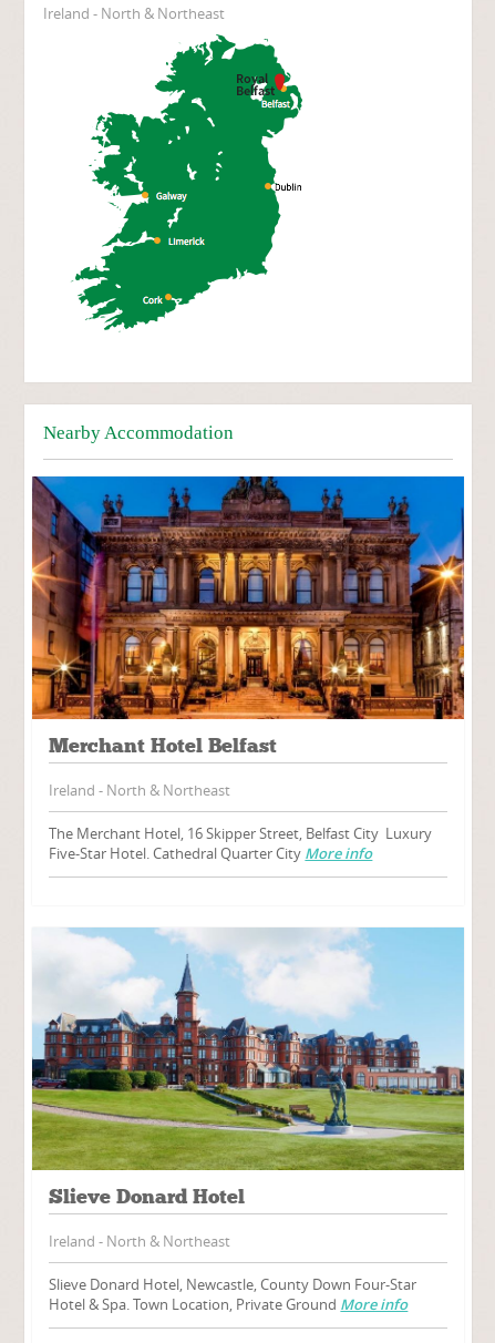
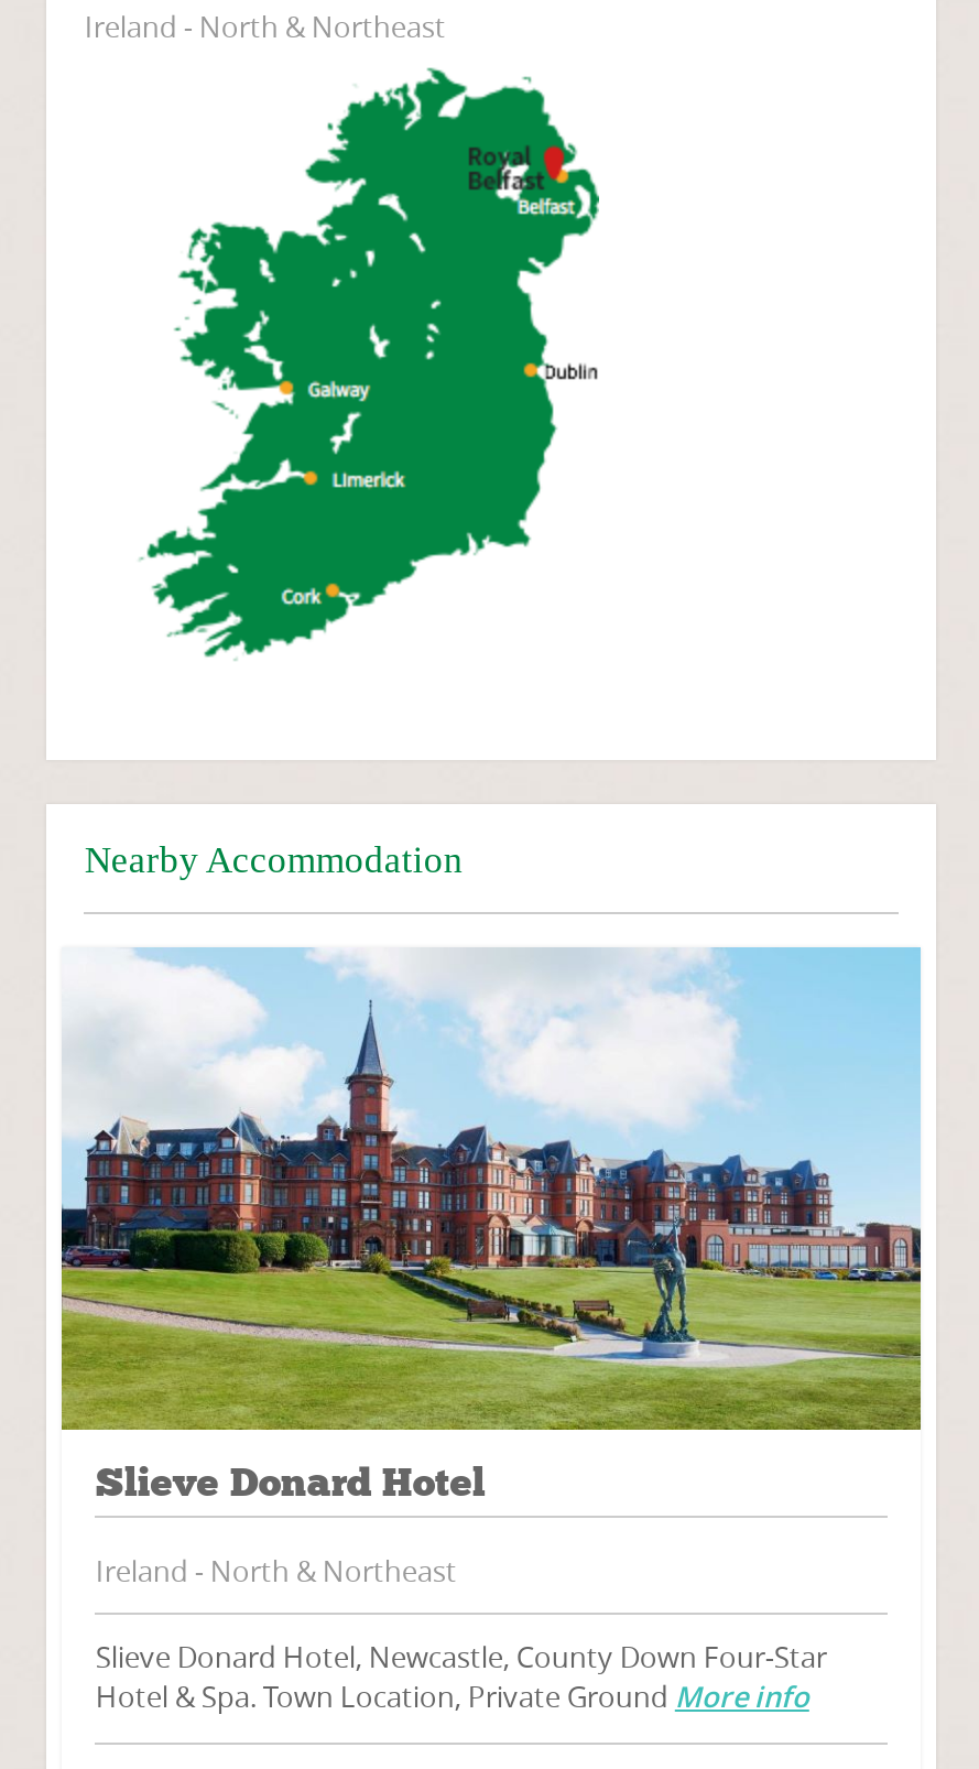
- [image]
- Merchant Hotel Belfast
- Ireland - North & Northeast
- The Merchant Hotel, 16 Skipper Street, Belfast City Luxury
- Five-Star Hotel. Cathedral Quarter City More info
